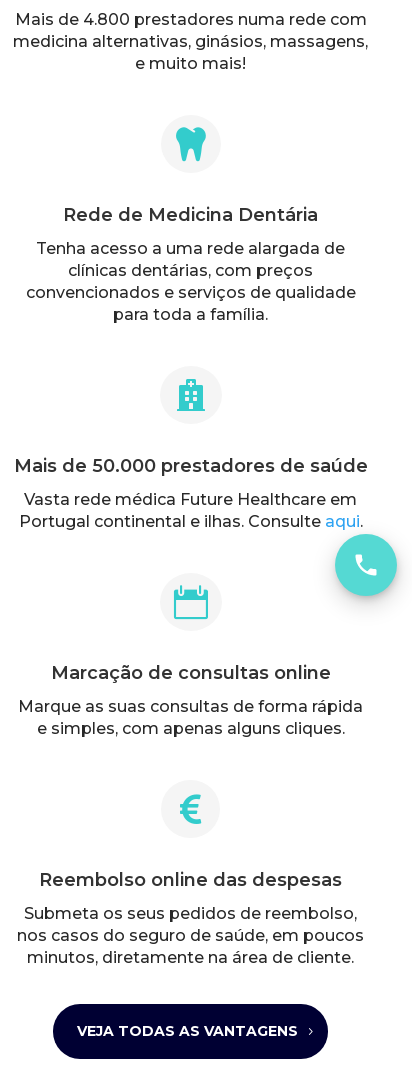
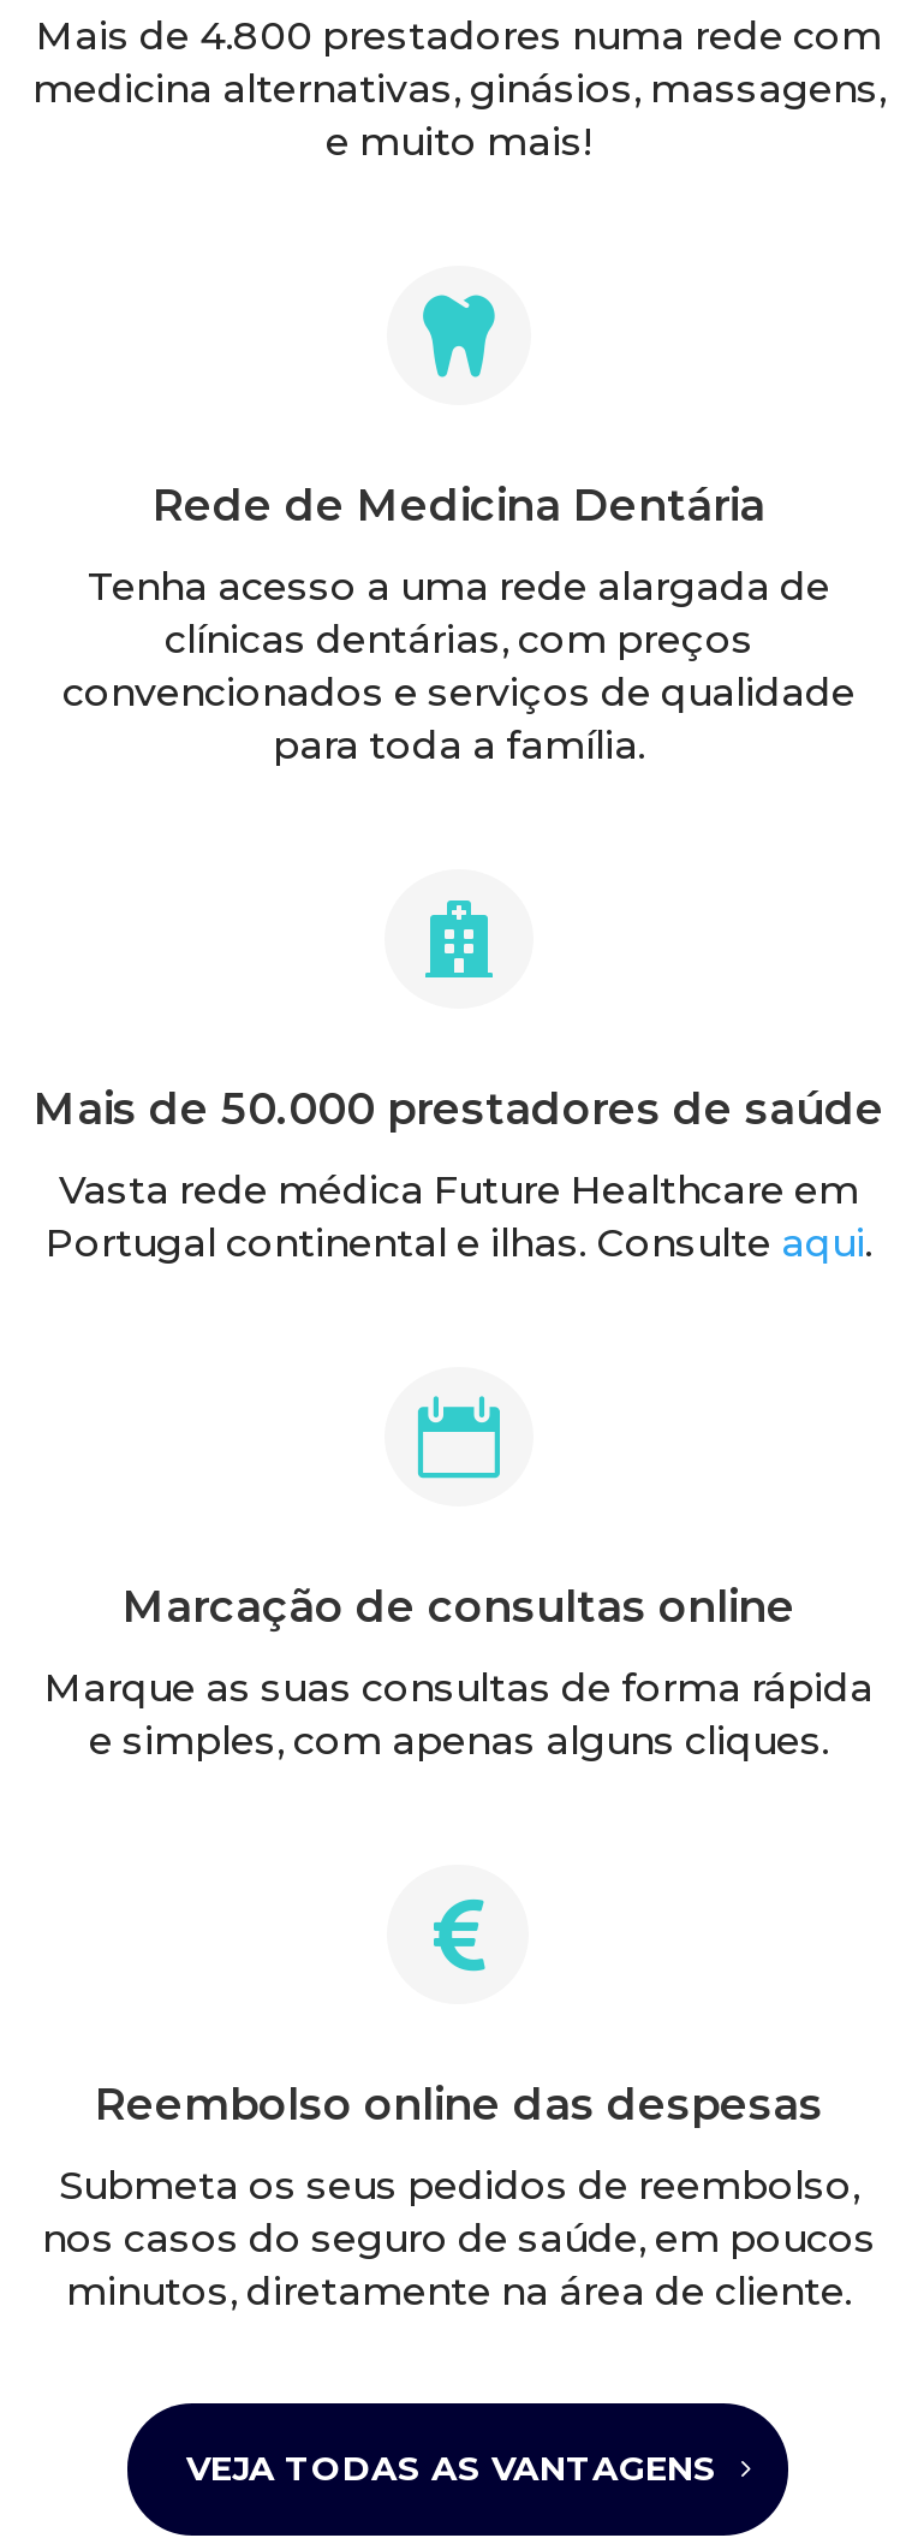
- [image]
